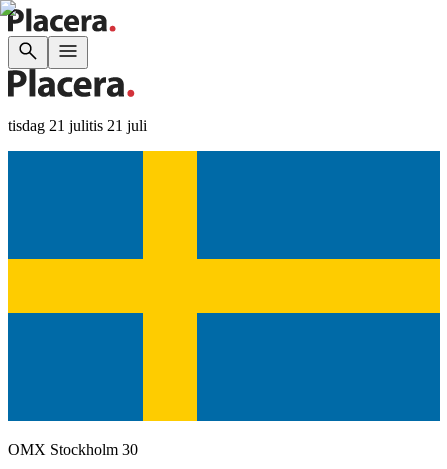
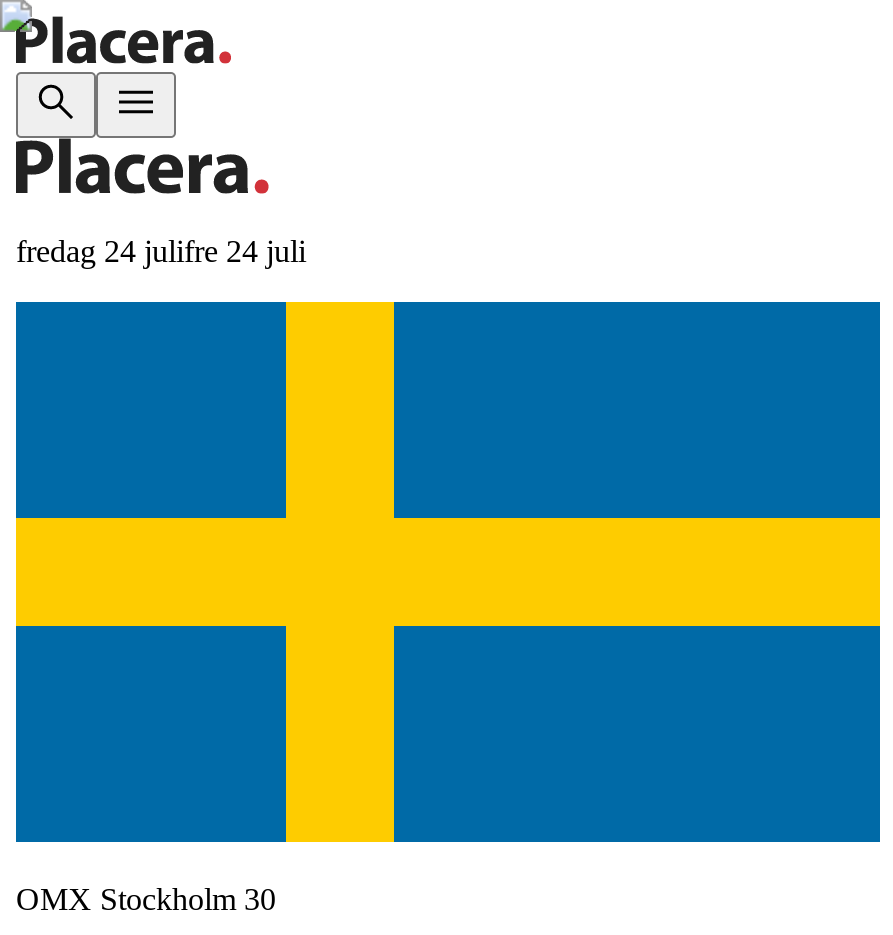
- tisdag 21 julitis 21 juli
+ fredag 24 julifre 24 juli
